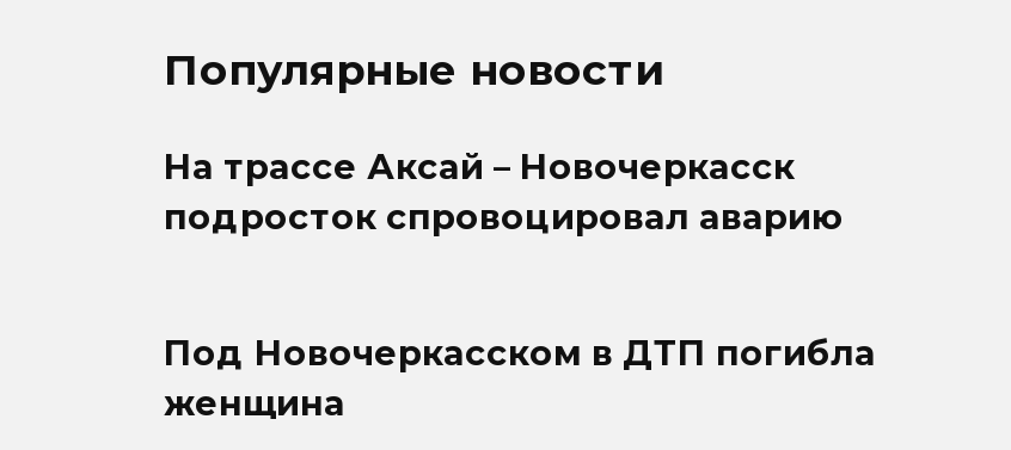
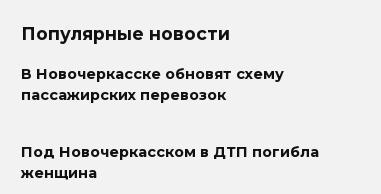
- На трассе Аксай – Новочеркасск
- подросток спровоцировал аварию
+ В Новочеркасске обновят схему
+ пассажирских перевозок
